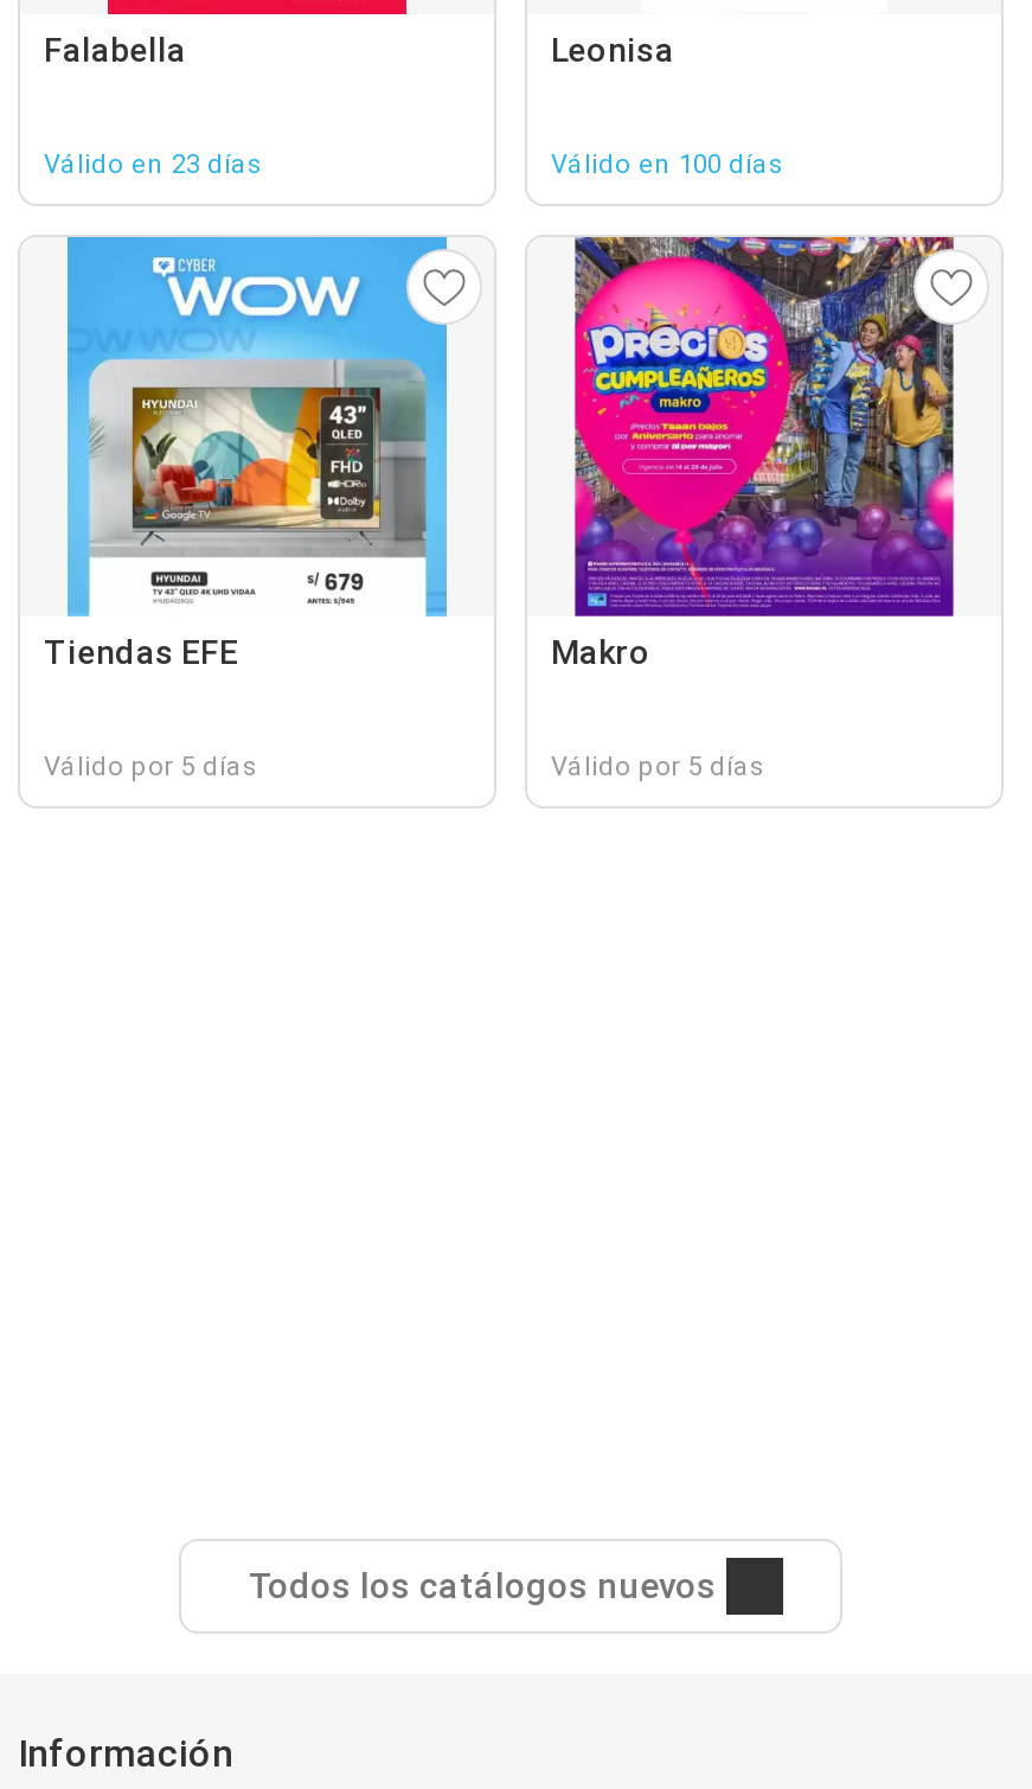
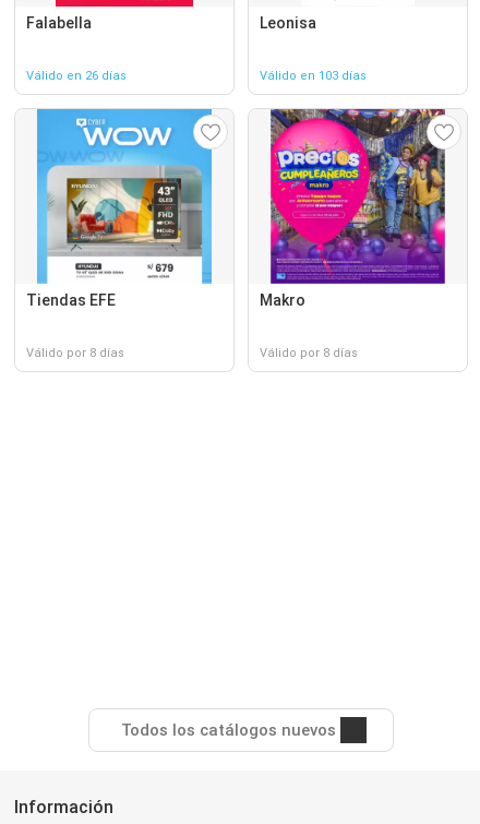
- Válido en 23 días
+ Válido en 26 días

- Válido en 100 días
+ Válido en 103 días

- Válido por 5 días
+ Válido por 8 días

- Válido por 5 días
+ Válido por 8 días
